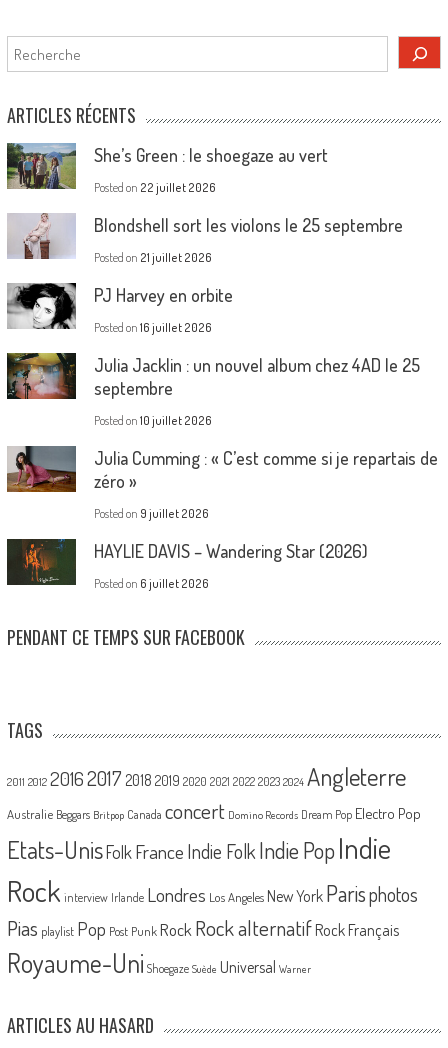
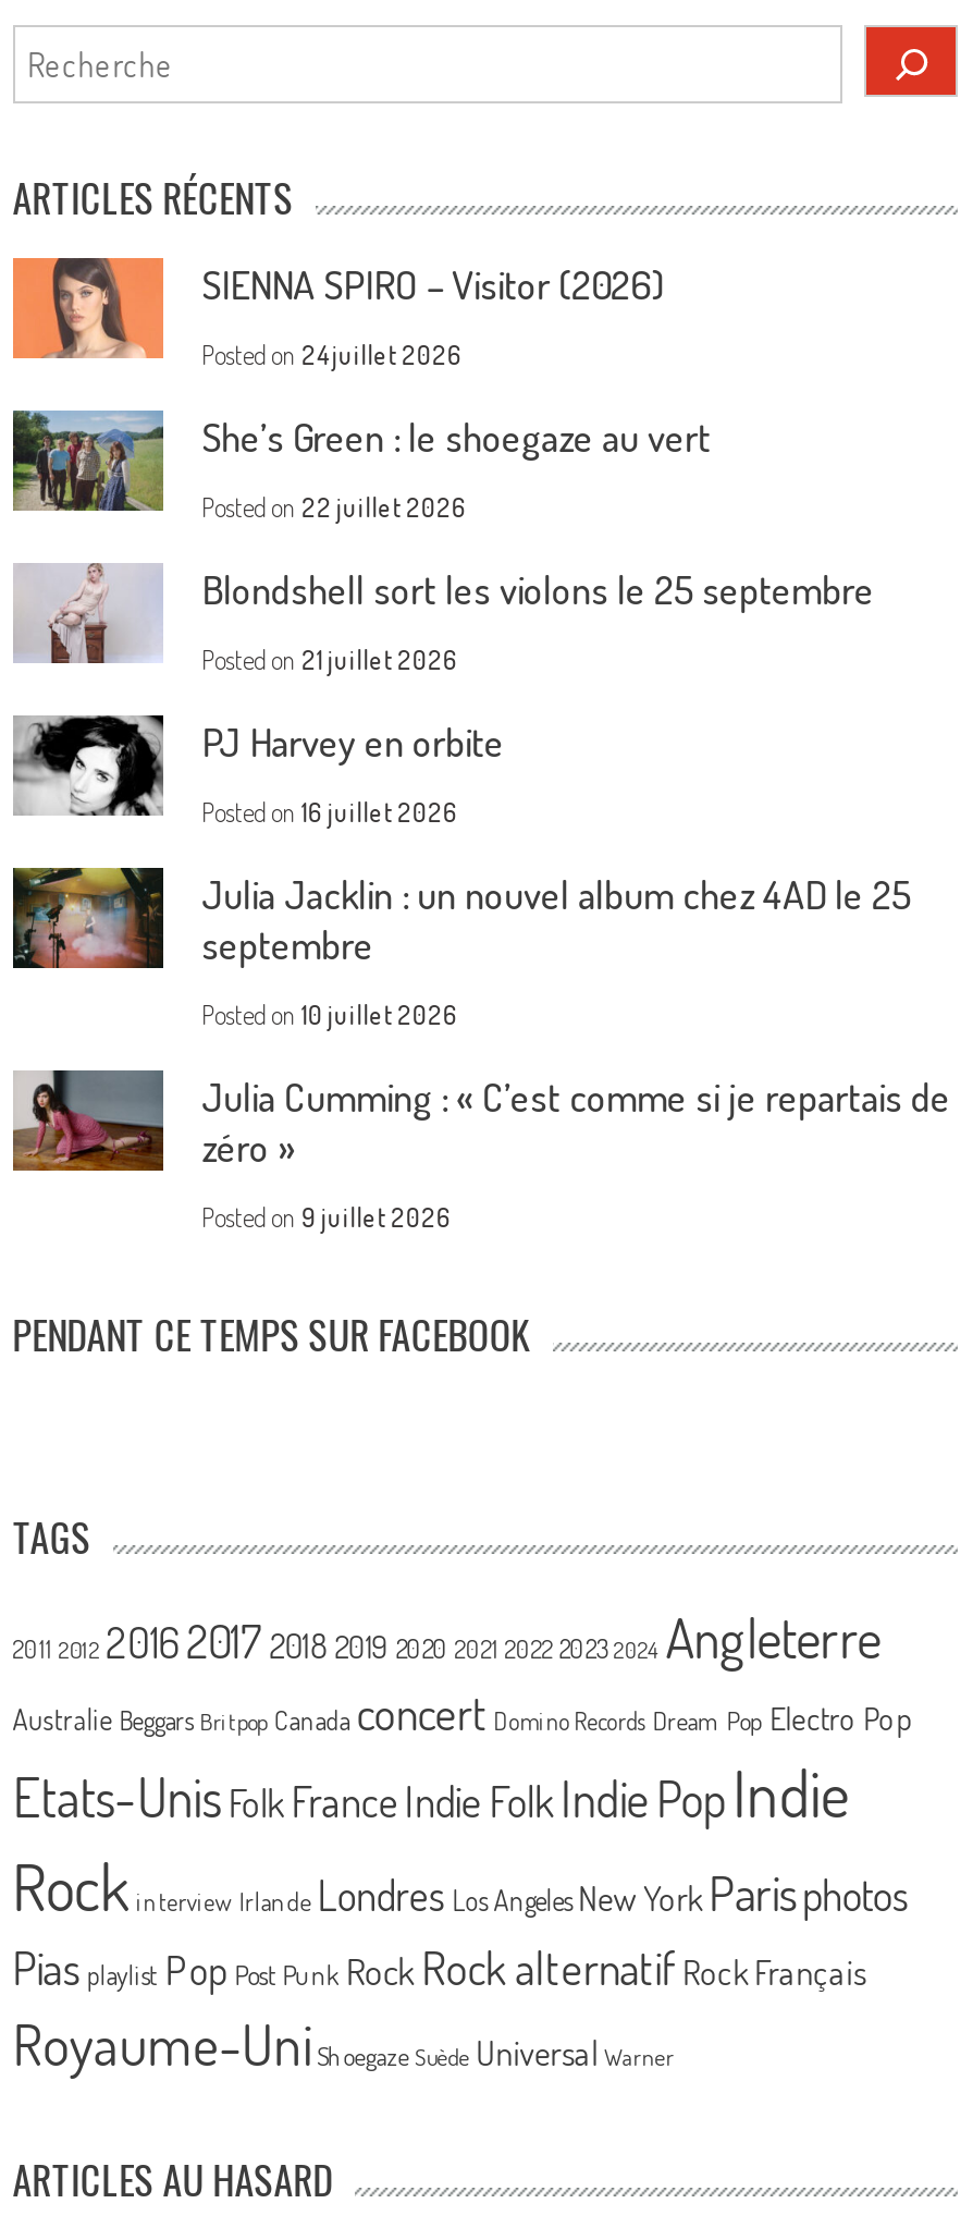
+ [image]
+ SIENNA SPIRO – Visitor (2026)
+ Posted on 24 juillet 2026

moved down: [image] | She’s Green : le shoegaze au vert | Posted on 22 juillet 2026 | ... | zéro » | Posted on 9 juillet 2026

- [image]
- HAYLIE DAVIS – Wandering Star (2026)
- Posted on 6 juillet 2026
